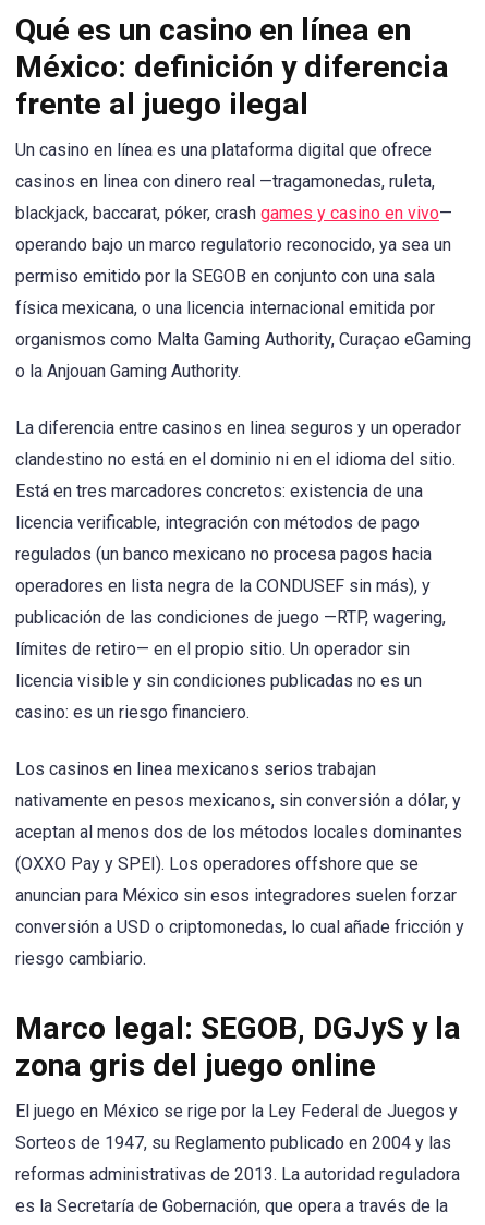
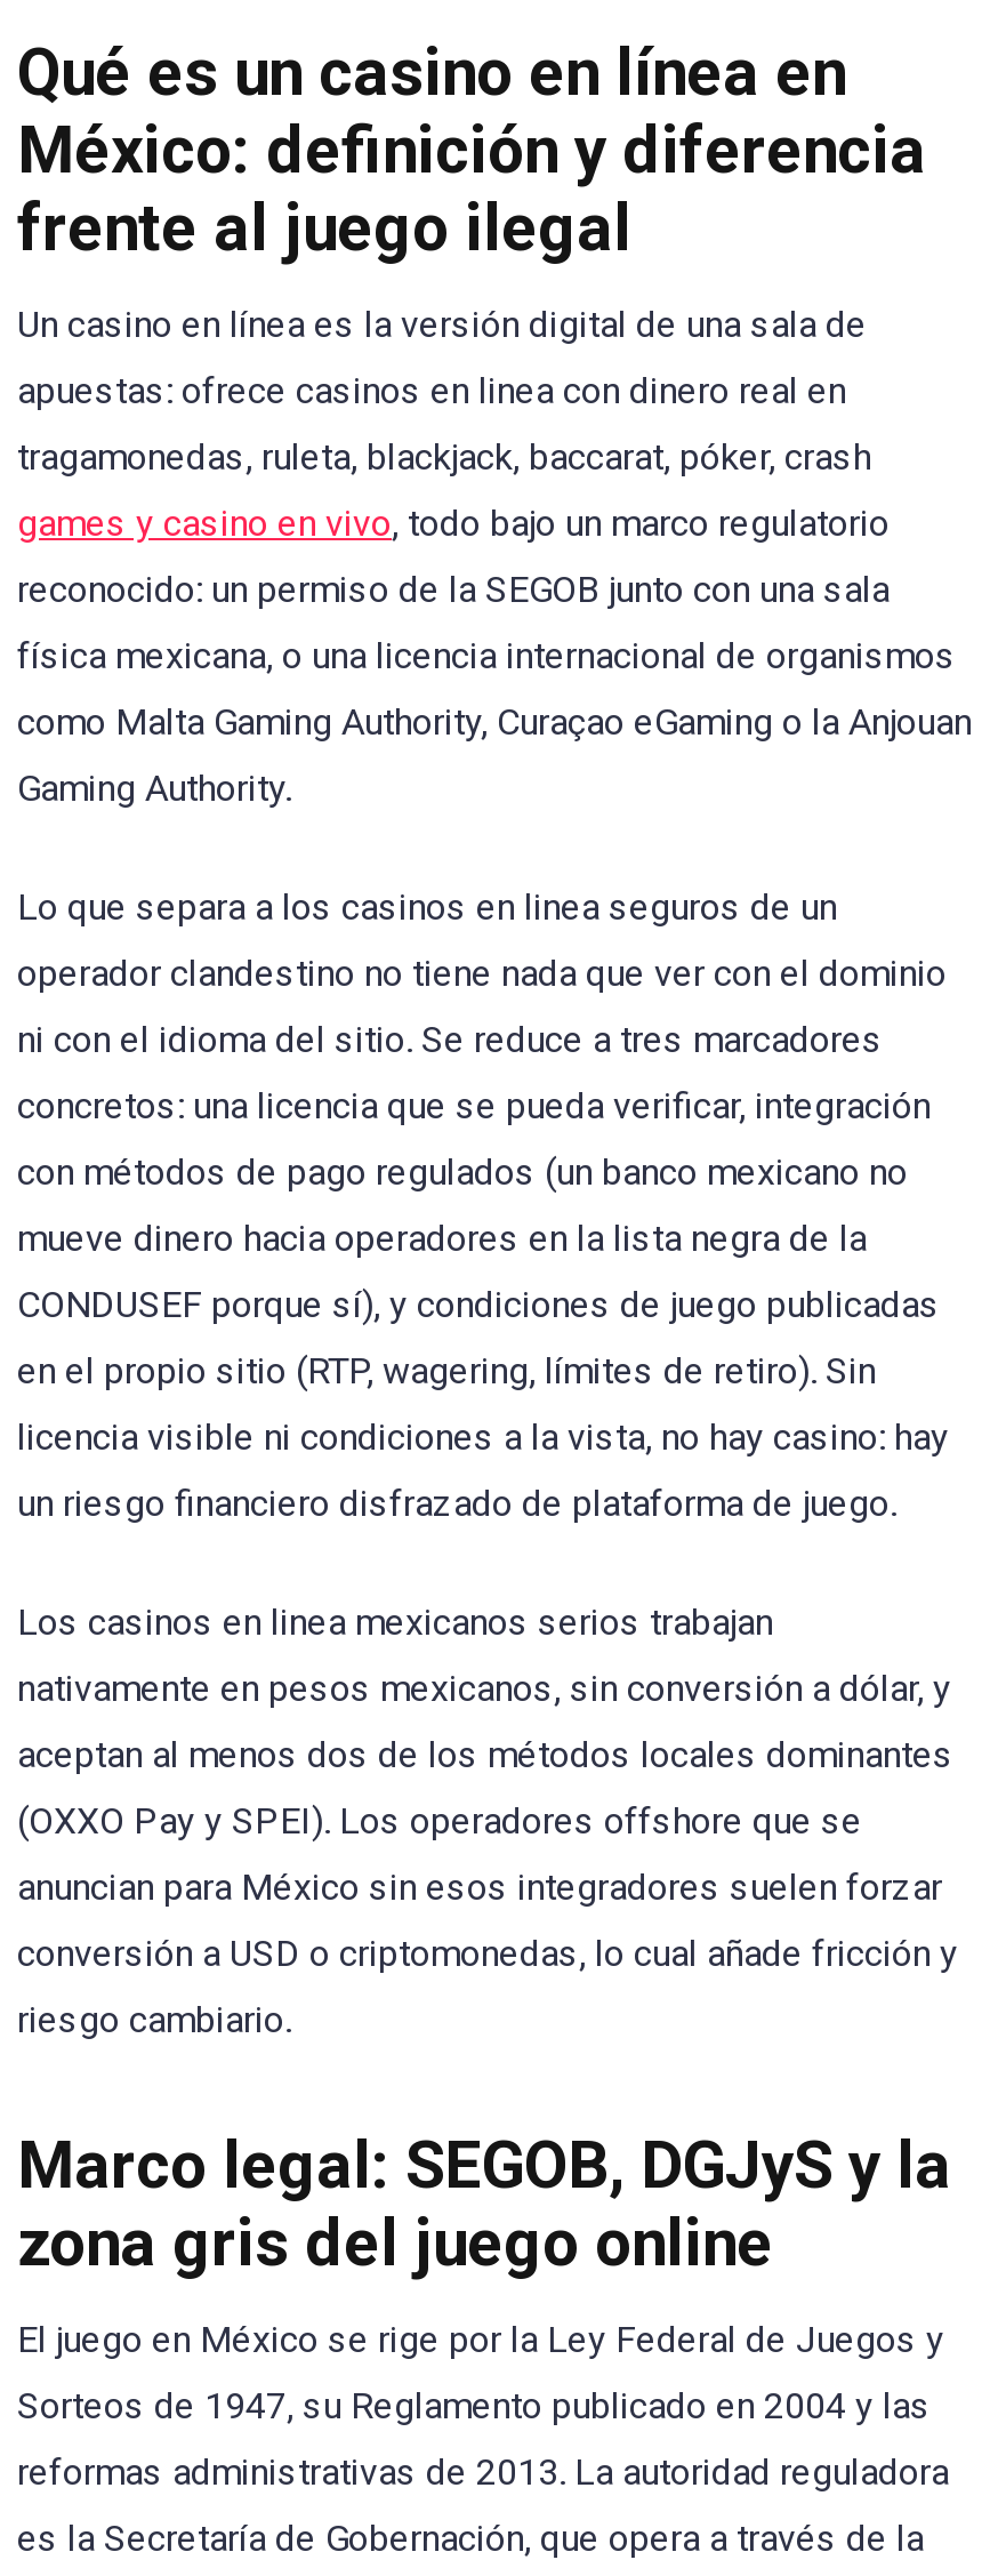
- Un casino en línea es una plataforma digital que ofrece
+ Un casino en línea es la versión digital de una sala de

- casinos en linea con dinero real —tragamonedas, ruleta,
+ apuestas: ofrece casinos en linea con dinero real en

- blackjack, baccarat, póker, crash games y casino en vivo—
+ tragamonedas, ruleta, blackjack, baccarat, póker, crash

- operando bajo un marco regulatorio reconocido, ya sea un
+ games y casino en vivo, todo bajo un marco regulatorio

- permiso emitido por la SEGOB en conjunto con una sala
+ reconocido: un permiso de la SEGOB junto con una sala

- física mexicana, o una licencia internacional emitida por
+ física mexicana, o una licencia internacional de organismos

- organismos como Malta Gaming Authority, Curaçao eGaming
+ como Malta Gaming Authority, Curaçao eGaming o la Anjouan

- o la Anjouan Gaming Authority.
+ Gaming Authority.

- La diferencia entre casinos en linea seguros y un operador
+ Lo que separa a los casinos en linea seguros de un

- clandestino no está en el dominio ni en el idioma del sitio.
+ operador clandestino no tiene nada que ver con el dominio

- Está en tres marcadores concretos: existencia de una
+ ni con el idioma del sitio. Se reduce a tres marcadores

- licencia verificable, integración con métodos de pago
+ concretos: una licencia que se pueda verificar, integración

- regulados (un banco mexicano no procesa pagos hacia
+ con métodos de pago regulados (un banco mexicano no

- operadores en lista negra de la CONDUSEF sin más), y
+ mueve dinero hacia operadores en la lista negra de la

- publicación de las condiciones de juego —RTP, wagering,
+ CONDUSEF porque sí), y condiciones de juego publicadas

- límites de retiro— en el propio sitio. Un operador sin
+ en el propio sitio (RTP, wagering, límites de retiro). Sin

- licencia visible y sin condiciones publicadas no es un
+ licencia visible ni condiciones a la vista, no hay casino: hay

- casino: es un riesgo financiero.
+ un riesgo financiero disfrazado de plataforma de juego.
